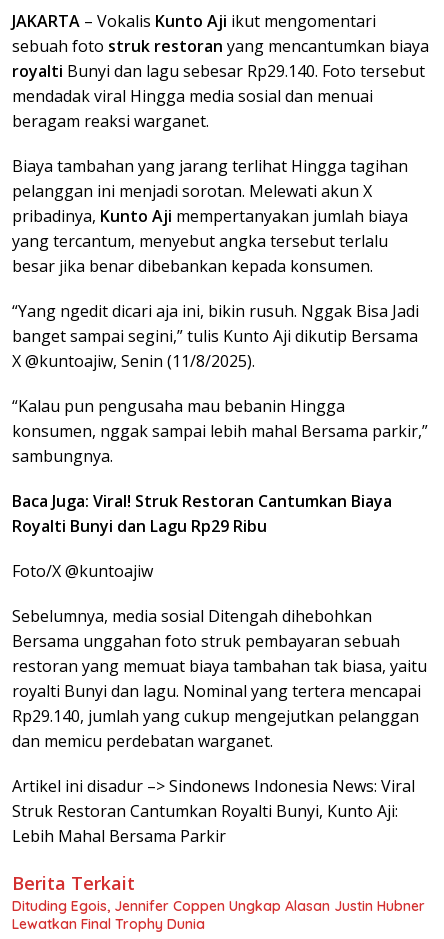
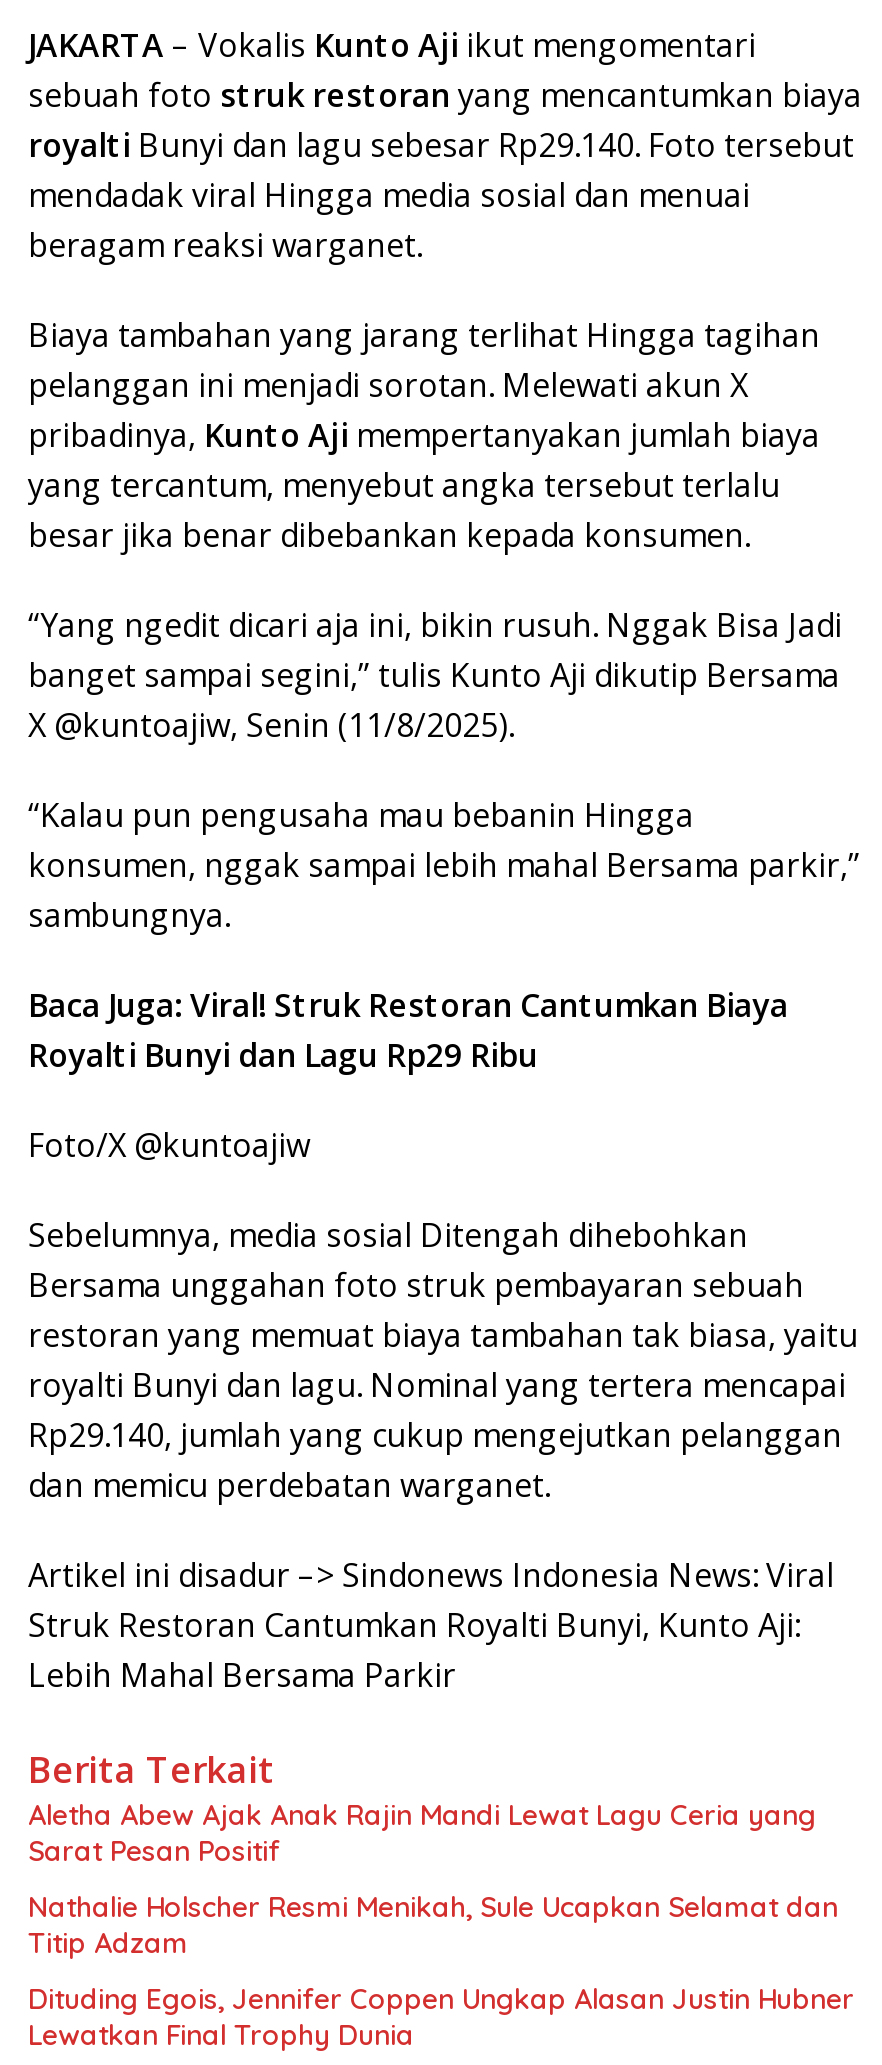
+ Aletha Abew Ajak Anak Rajin Mandi Lewat Lagu Ceria yang
+ Sarat Pesan Positif
+ Nathalie Holscher Resmi Menikah, Sule Ucapkan Selamat dan
+ Titip Adzam
